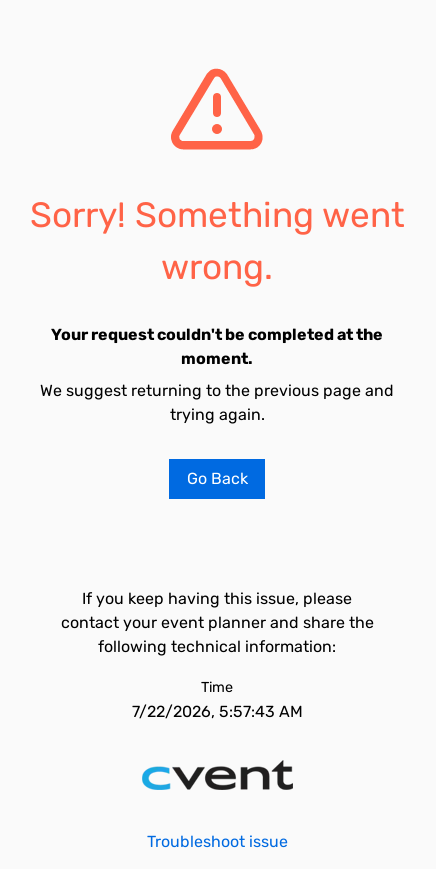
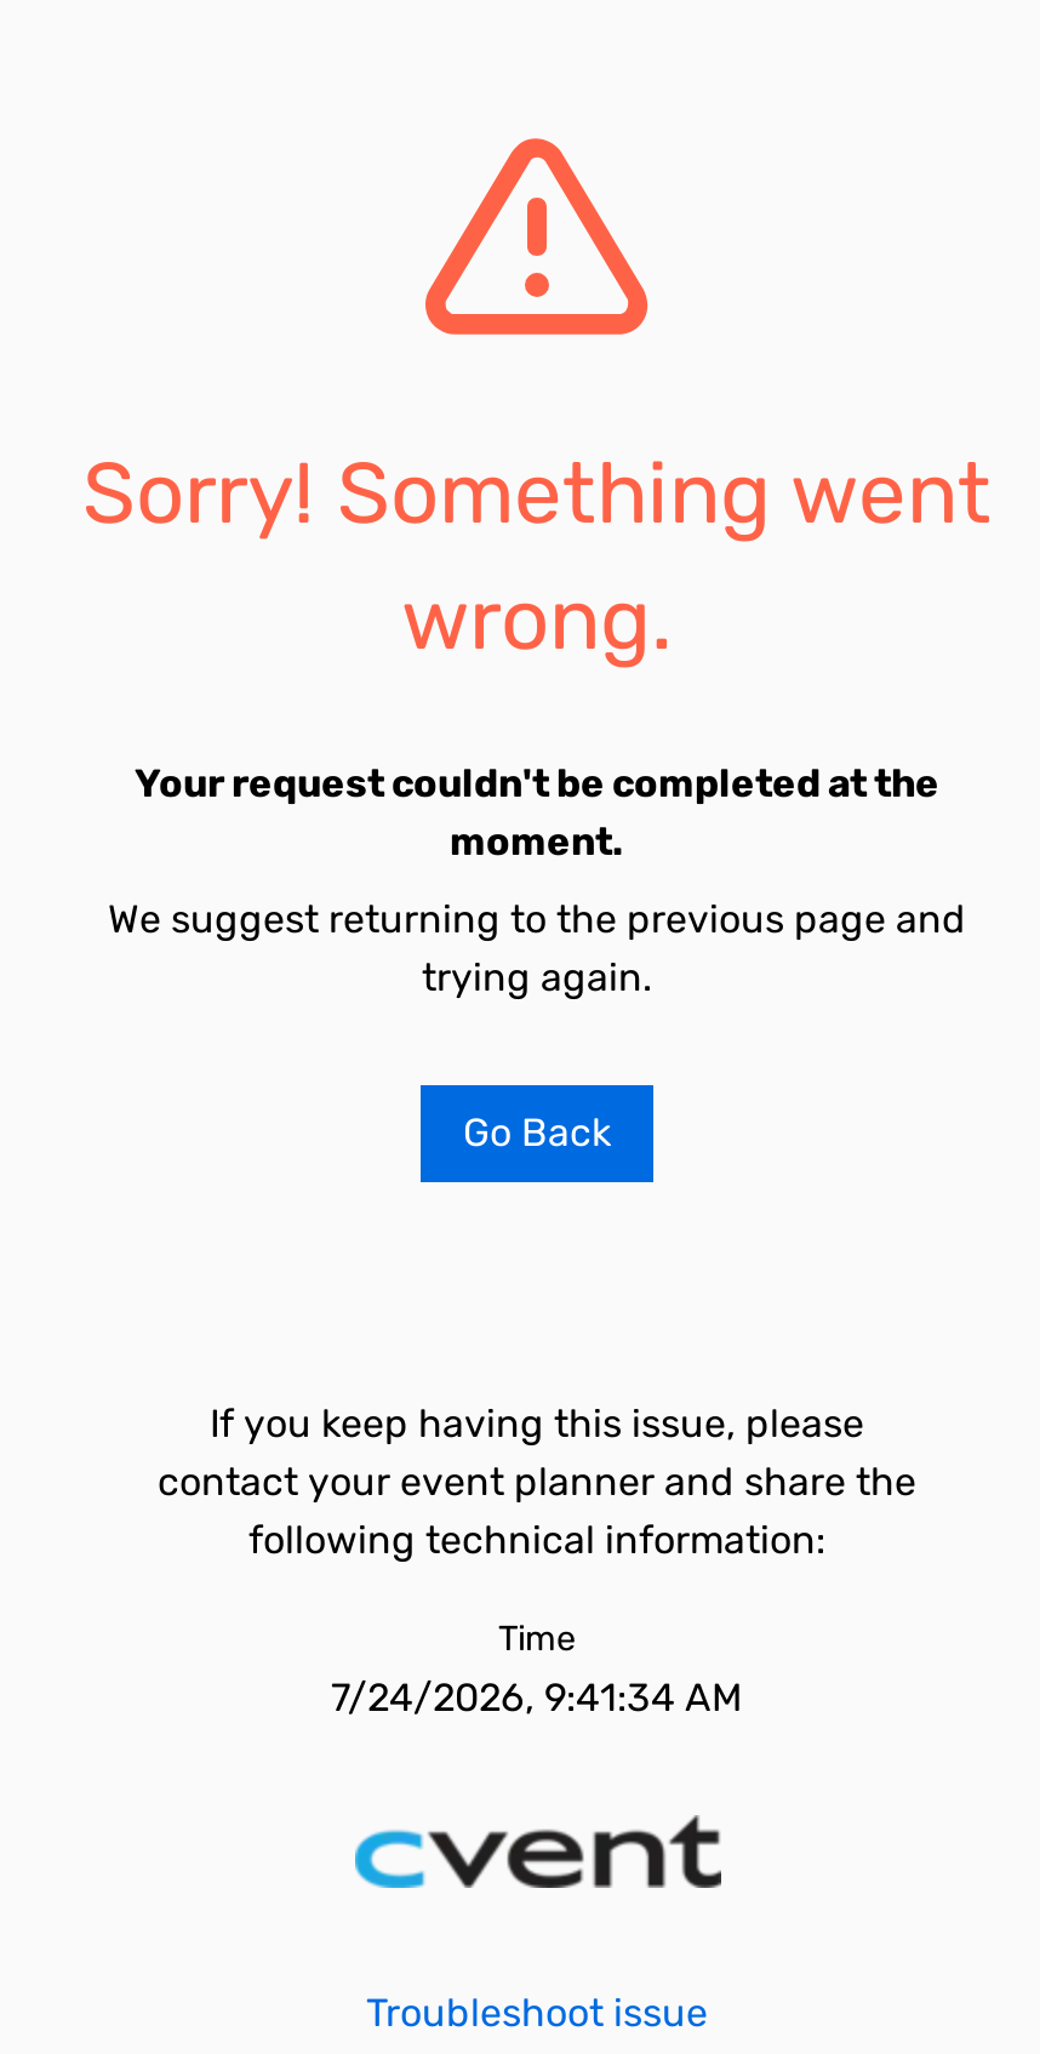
- 7/22/2026, 5:57:43 AM
+ 7/24/2026, 9:41:34 AM
